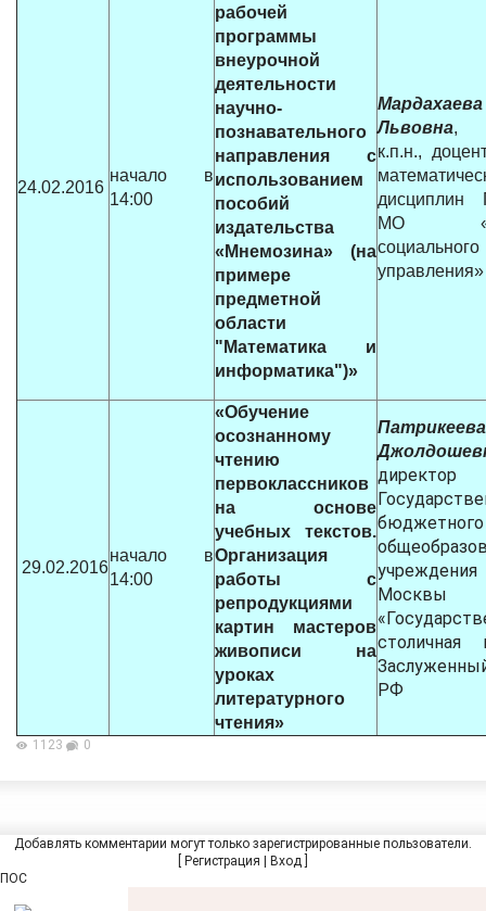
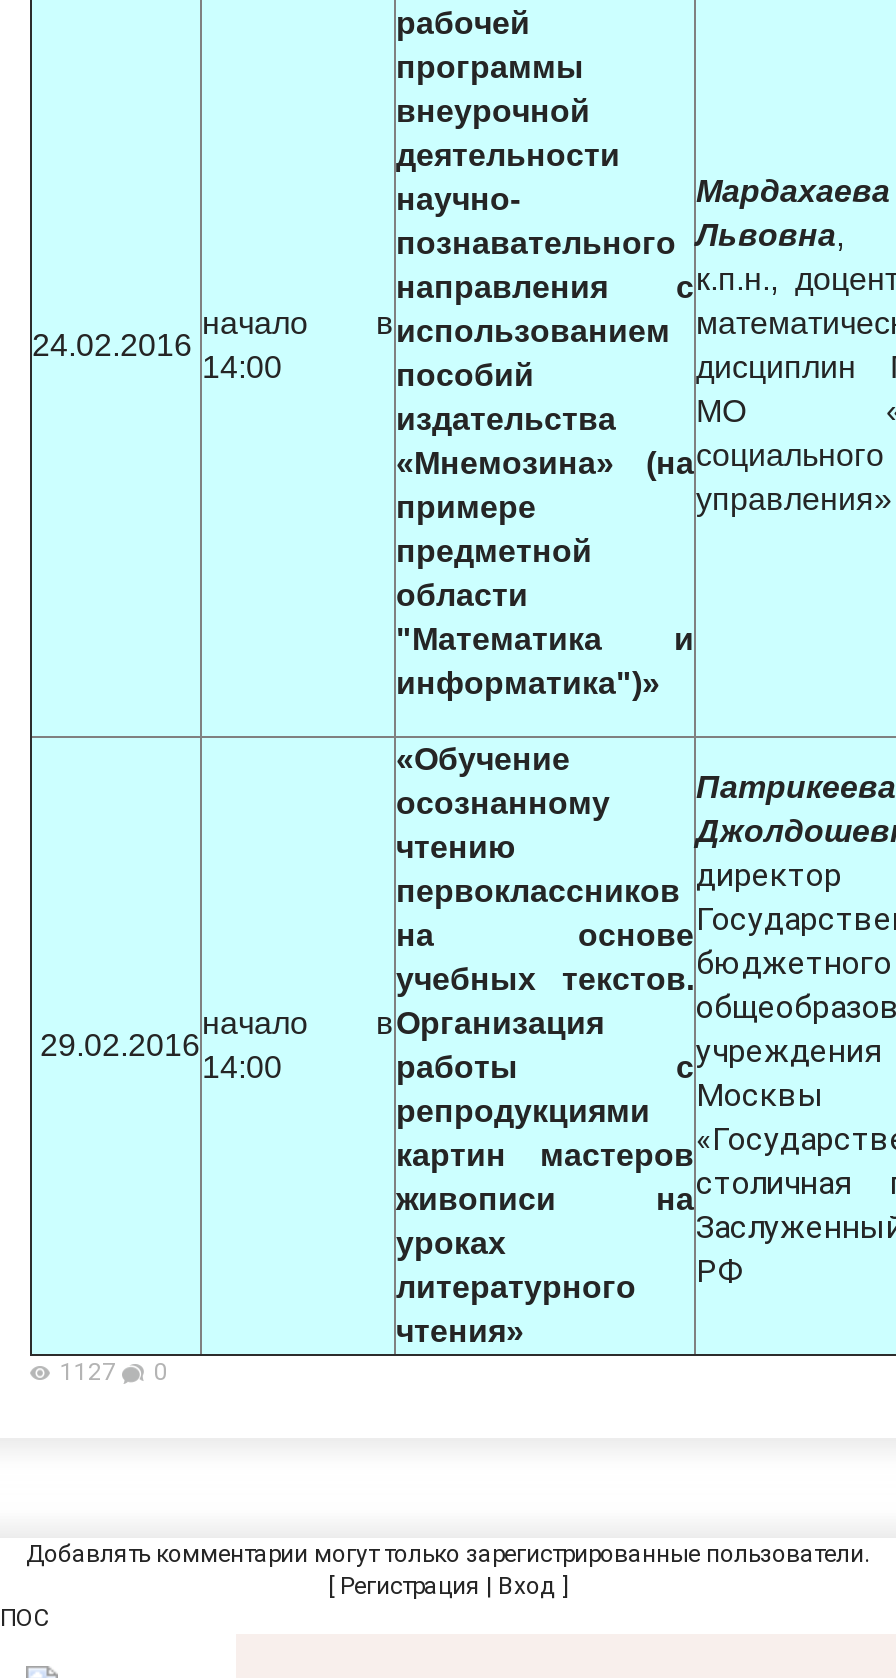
- 1123 0
+ 1127 0
